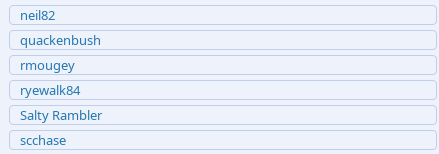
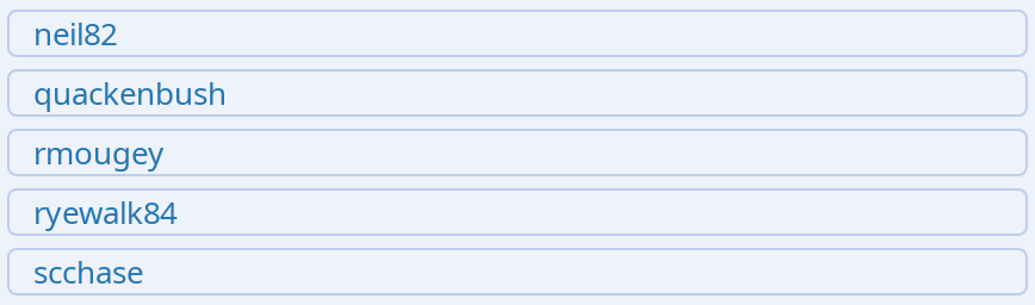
- Salty Rambler
